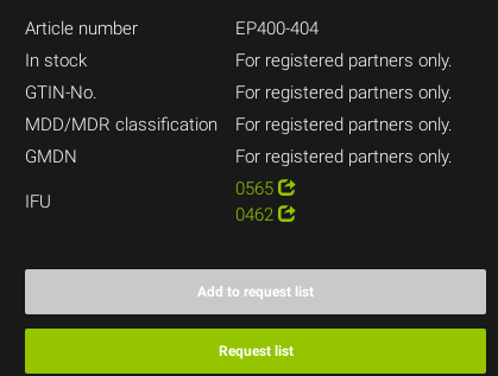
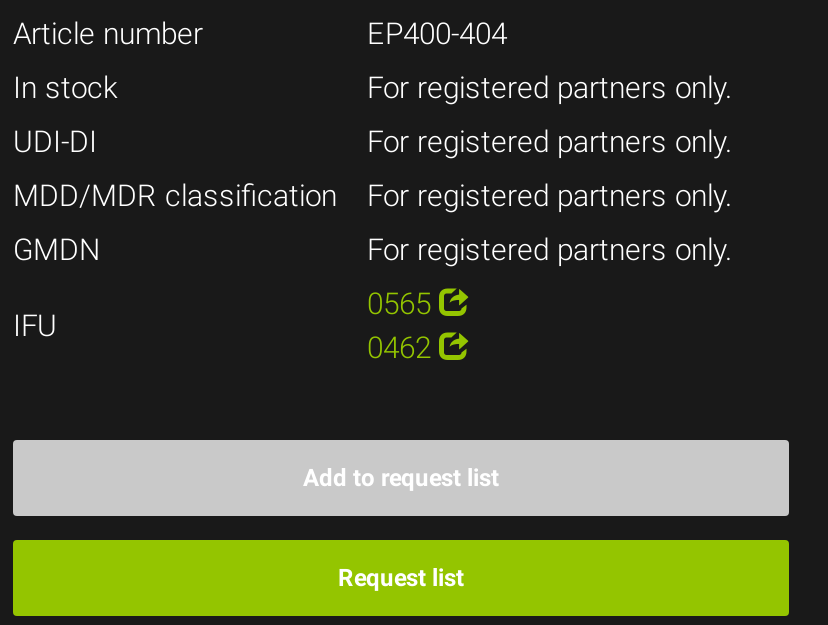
- GTIN-No.
+ UDI-DI
